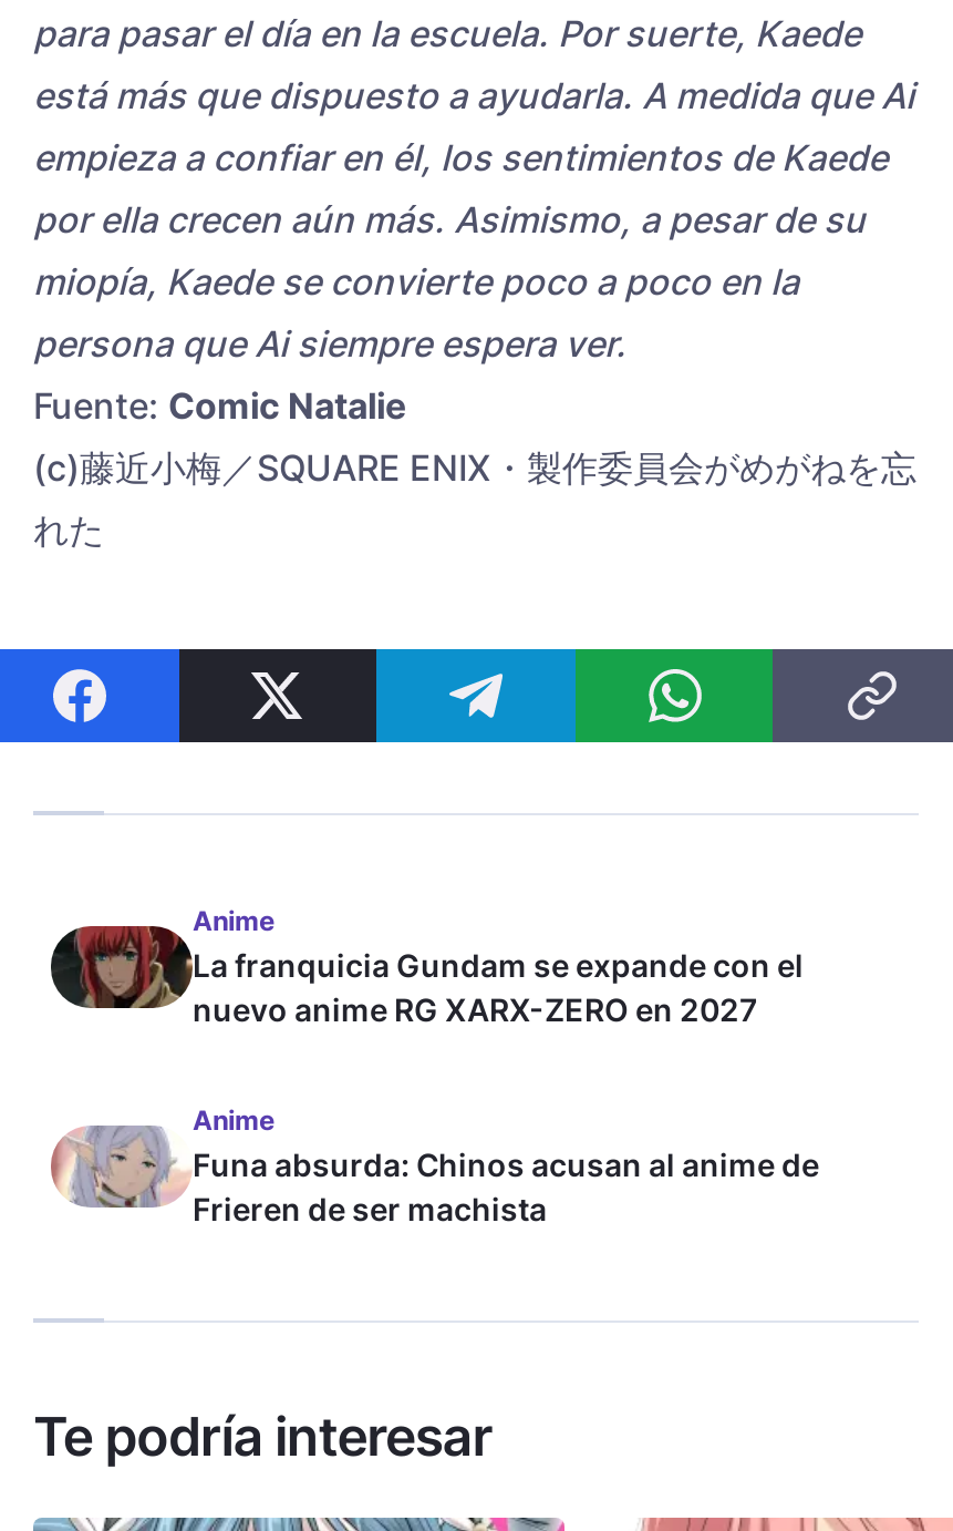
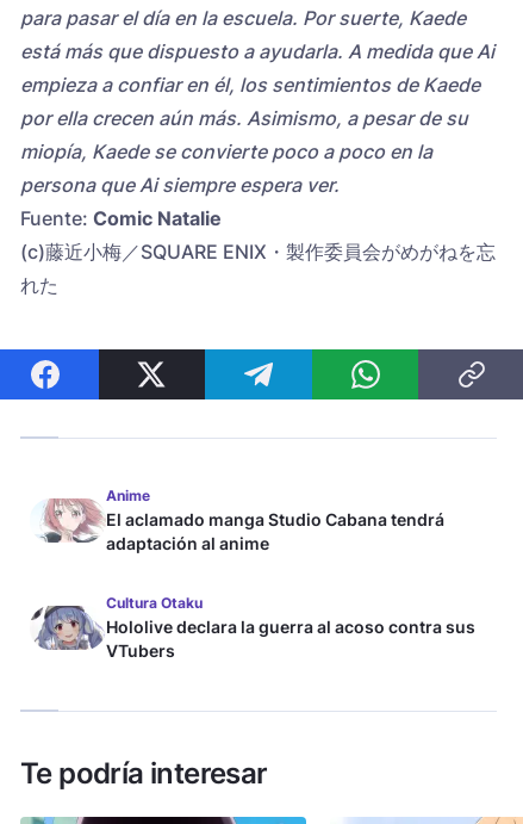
- [image]
- La franquicia Gundam se expande con el
- nuevo anime RG XARX-ZERO en 2027
+ [image]
+ El aclamado manga Studio Cabana tendrá
+ adaptación al anime

- [image]
- Anime
- Funa absurda: Chinos acusan al anime de
- Frieren de ser machista
+ [image]
+ Cultura Otaku
+ Hololive declara la guerra al acoso contra sus
+ VTubers
